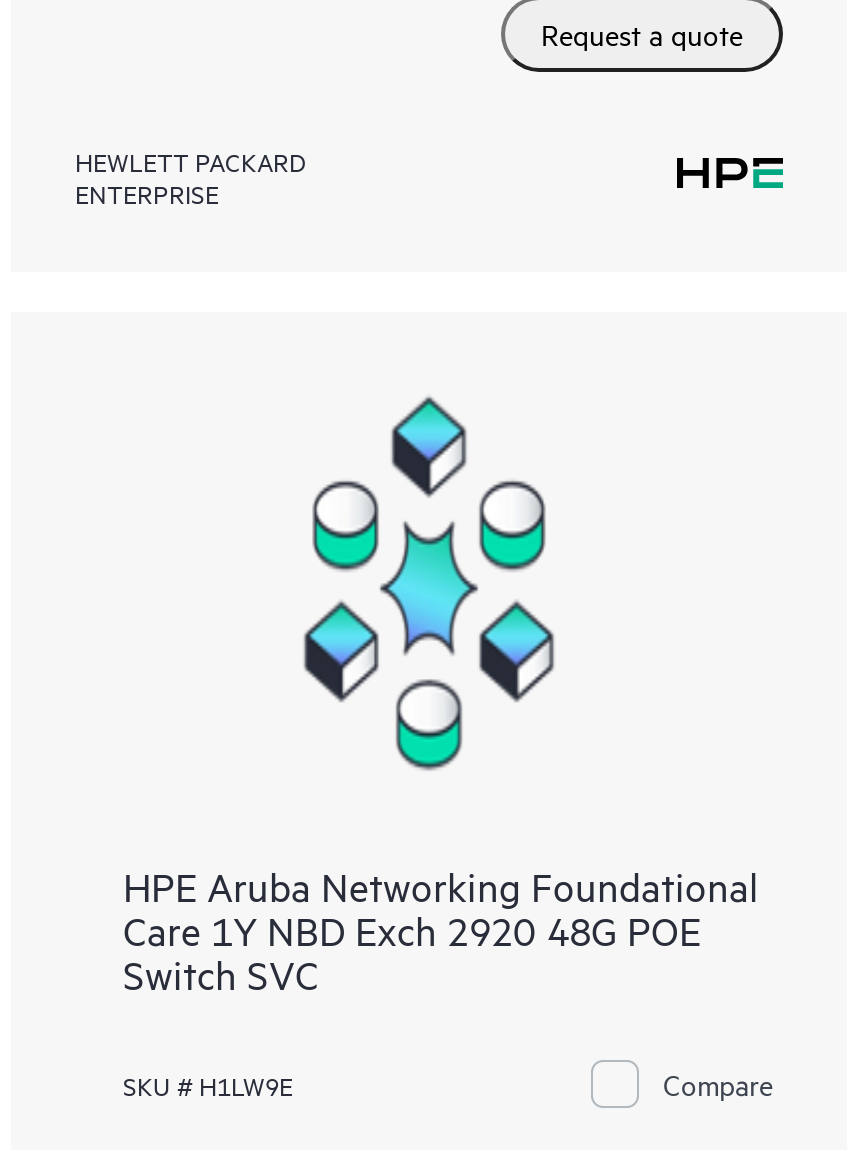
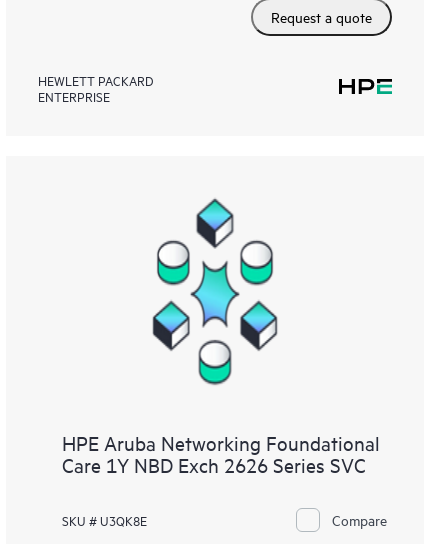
- Care 1Y NBD Exch 2920 48G POE
- Switch SVC
+ Care 1Y NBD Exch 2626 Series SVC

- SKU # H1LW9E
+ SKU # U3QK8E
